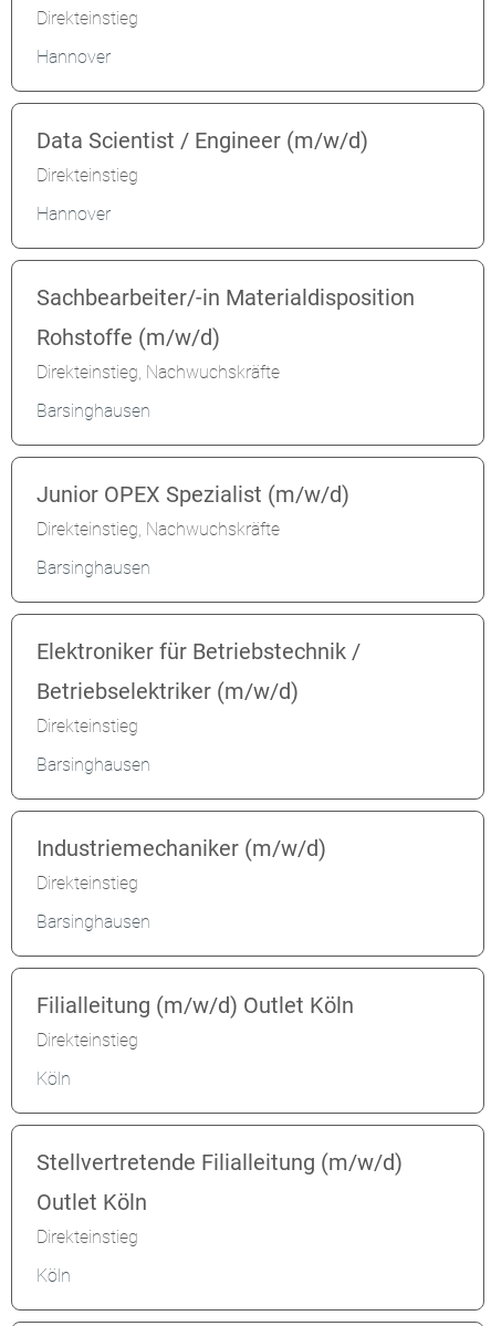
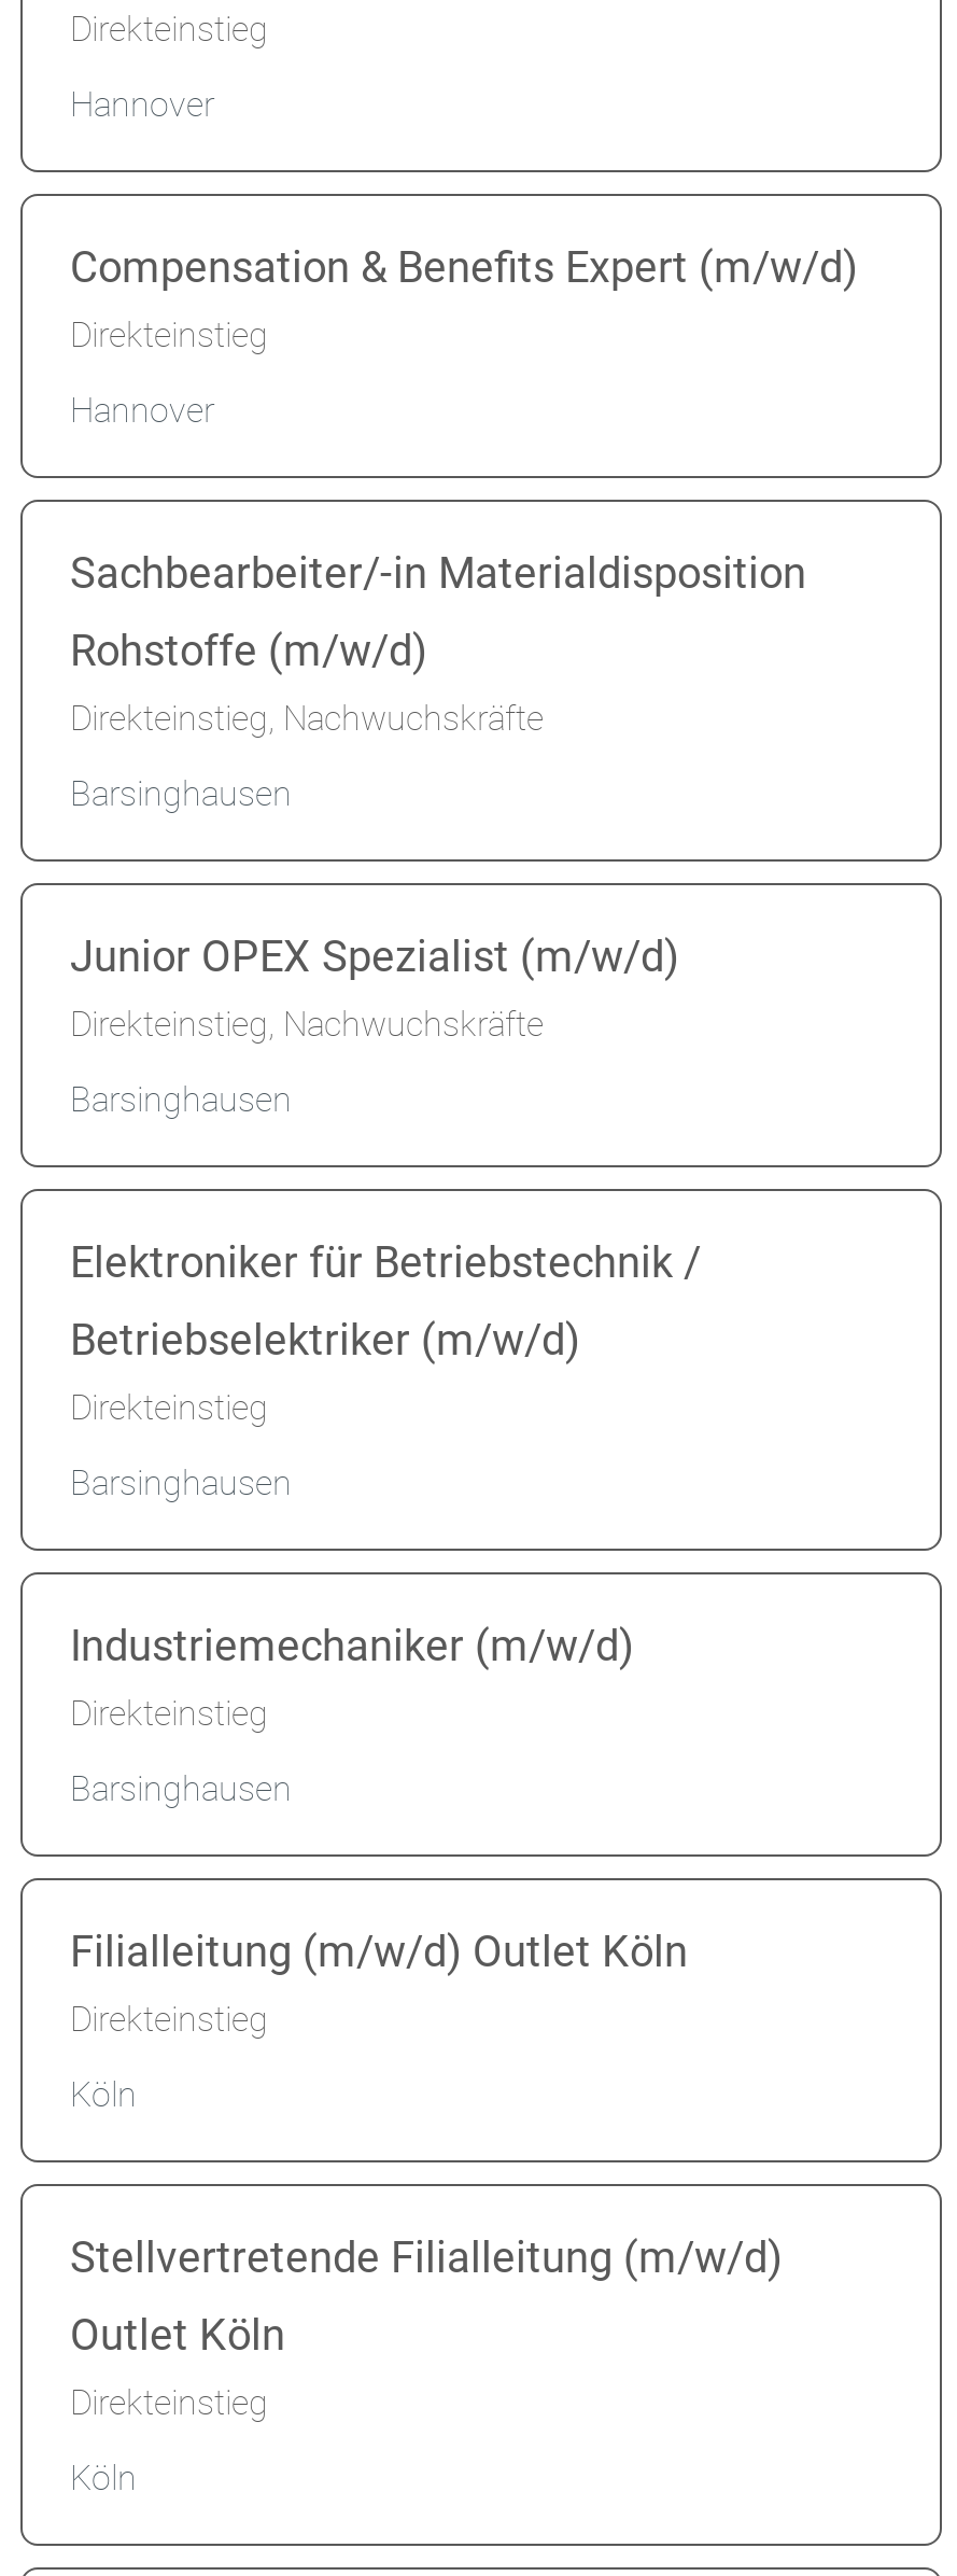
- Data Scientist / Engineer (m/w/d)
+ Compensation & Benefits Expert (m/w/d)
